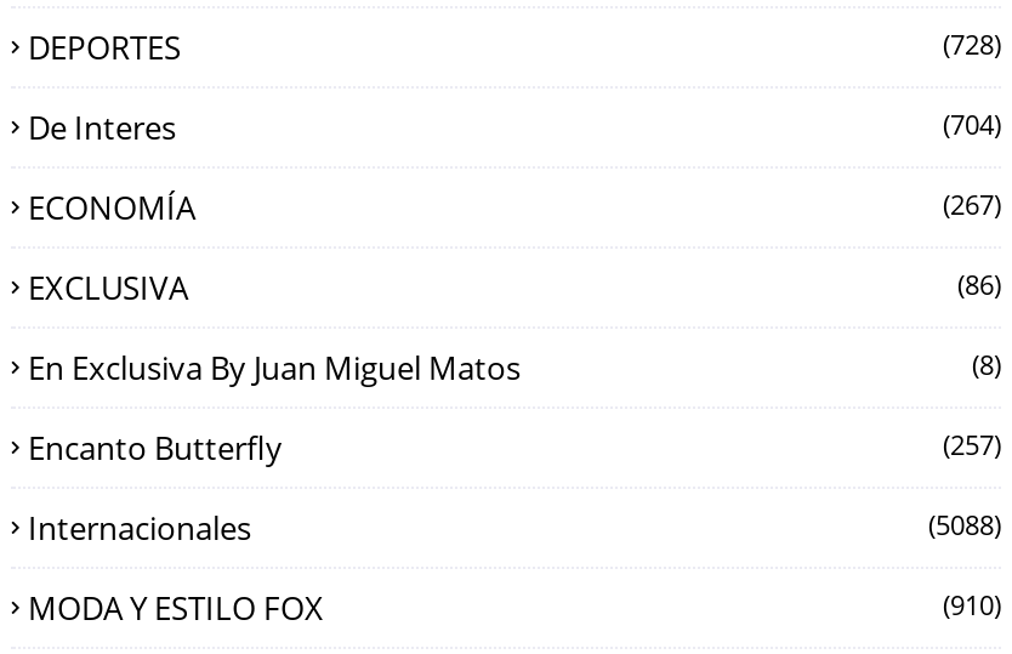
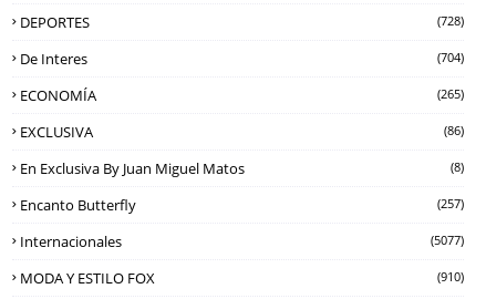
- (267)
+ (265)

- (5088)
+ (5077)
